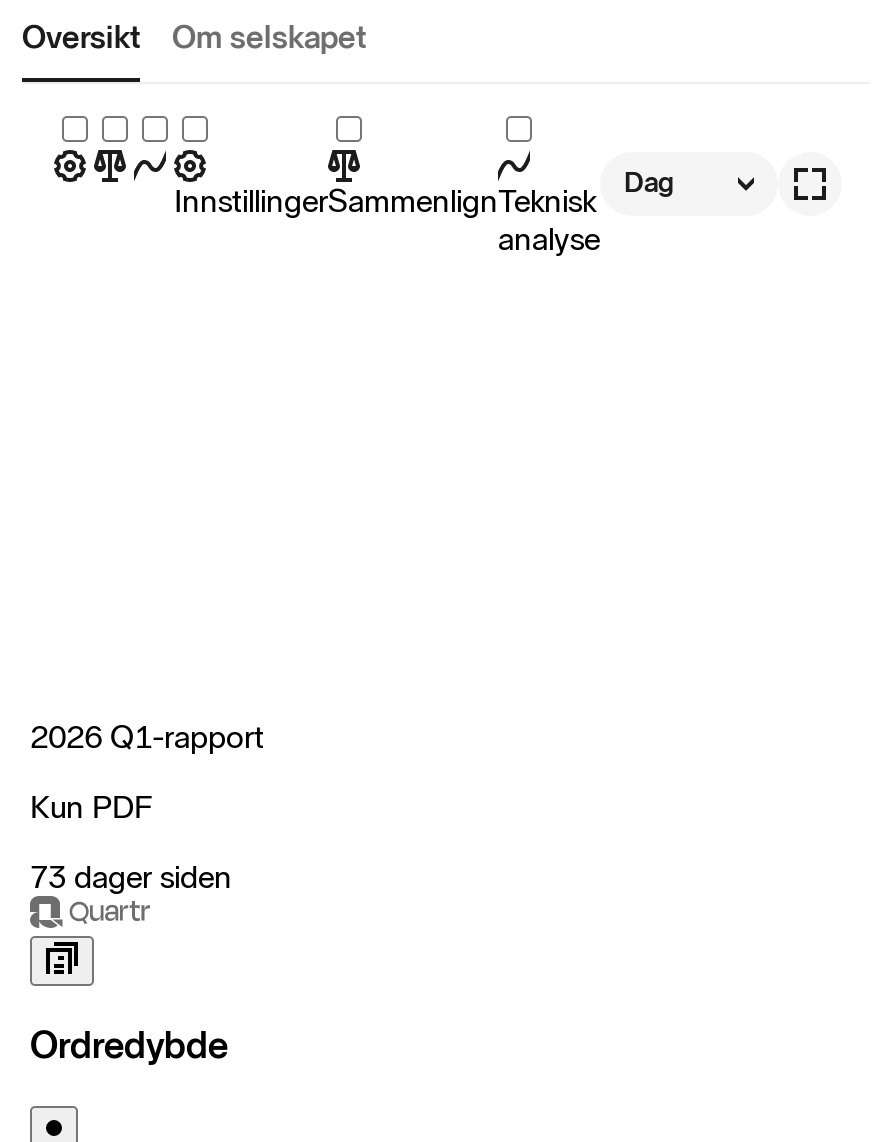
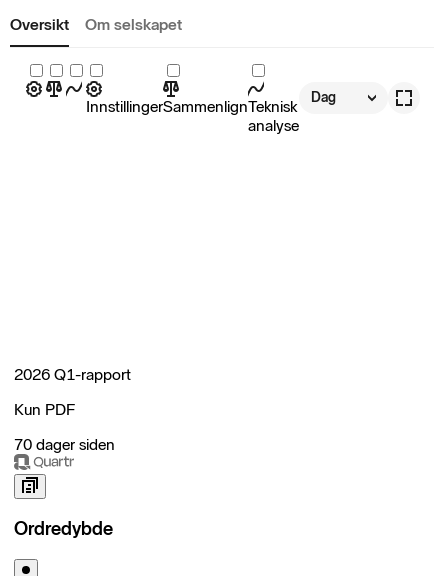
- 73 dager siden
+ 70 dager siden
